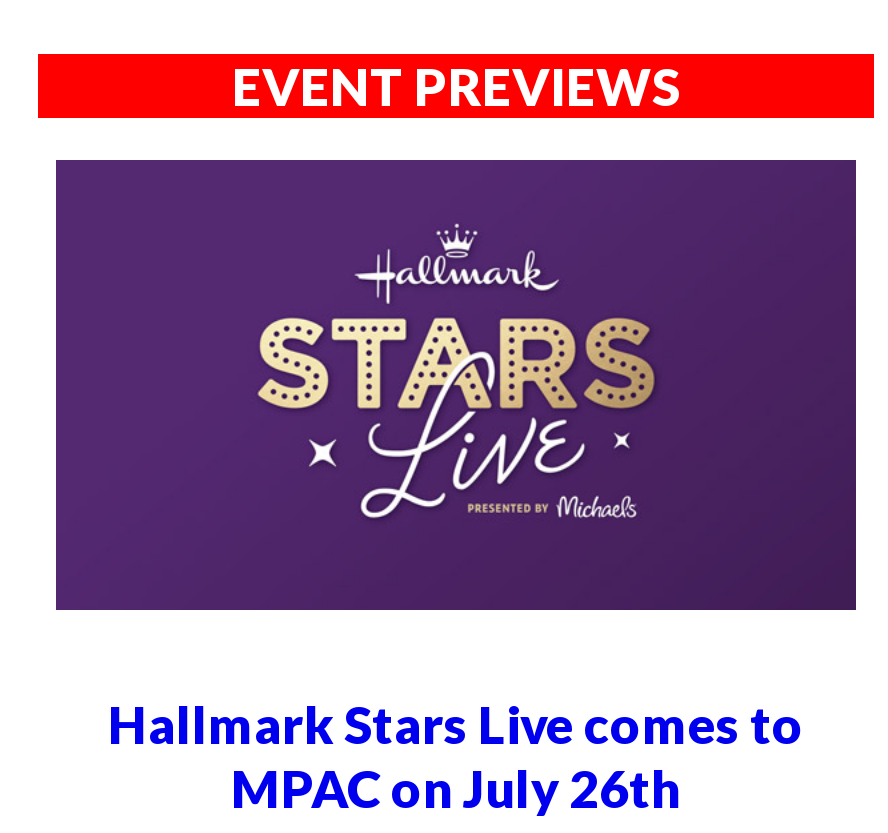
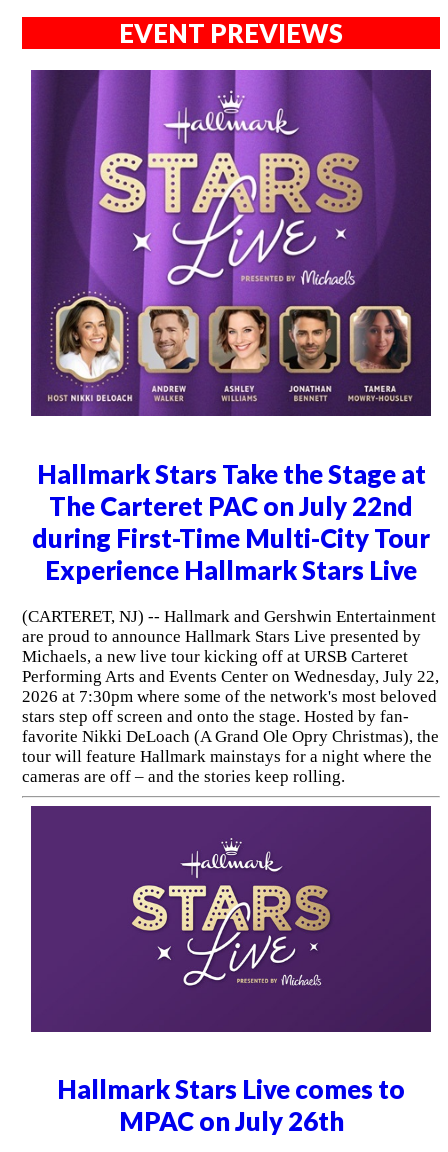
+ Hallmark Stars Take the Stage at
+ The Carteret PAC on July 22nd
+ during First-Time Multi-City Tour
+ Experience Hallmark Stars Live
+ (CARTERET, NJ) -- Hallmark and Gershwin Entertainment
+ are proud to announce Hallmark Stars Live presented by
+ Michaels, a new live tour kicking off at URSB Carteret
+ Performing Arts and Events Center on Wednesday, July 22,
+ 2026 at 7:30pm where some of the network's most beloved
+ stars step off screen and onto the stage. Hosted by fan-
+ favorite Nikki DeLoach (A Grand Ole Opry Christmas), the
+ tour will feature Hallmark mainstays for a night where the
+ cameras are off – and the stories keep rolling.

+ [image]
